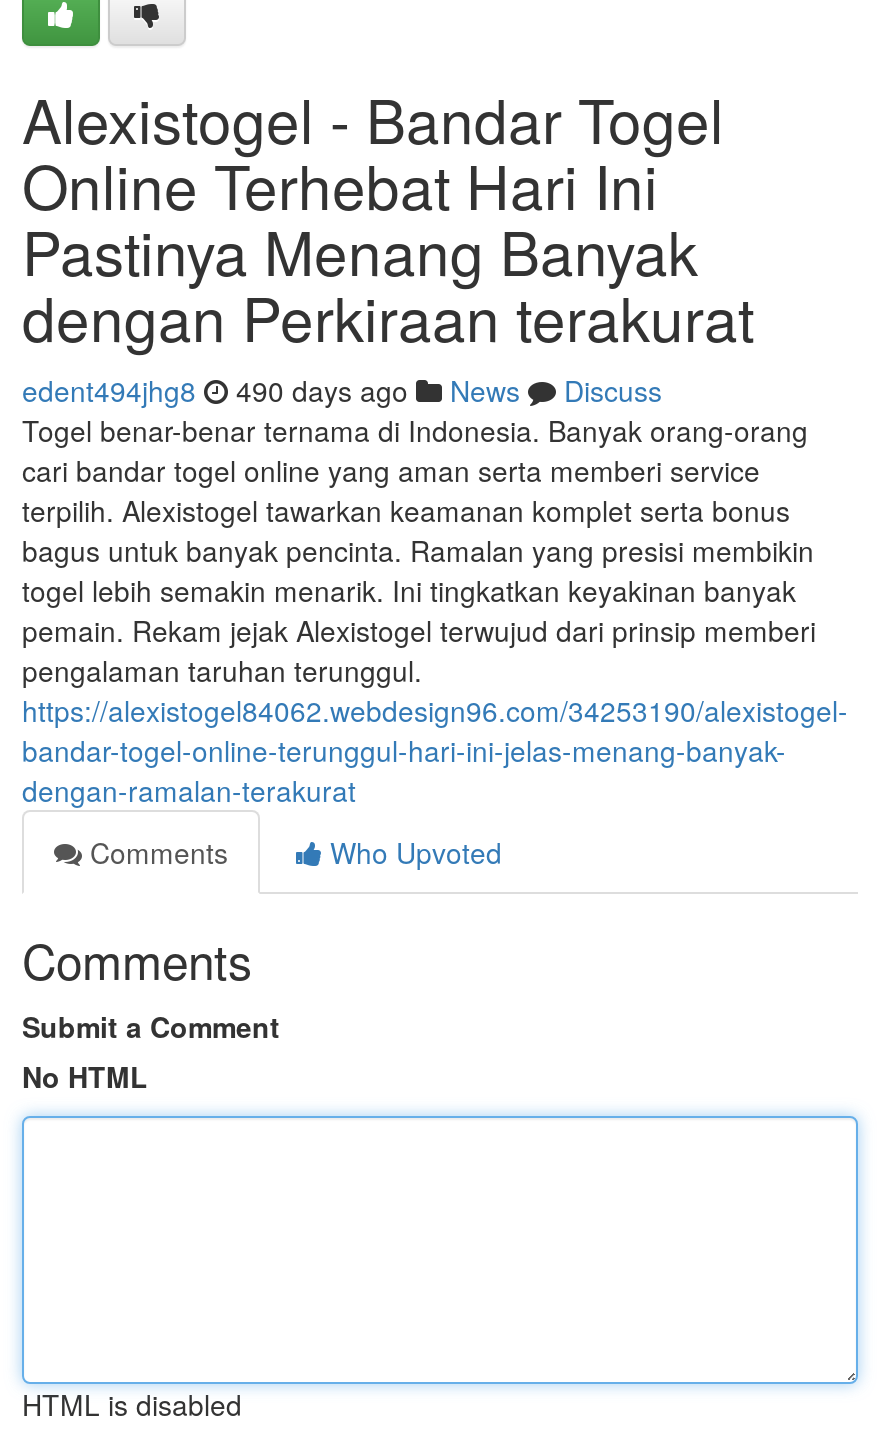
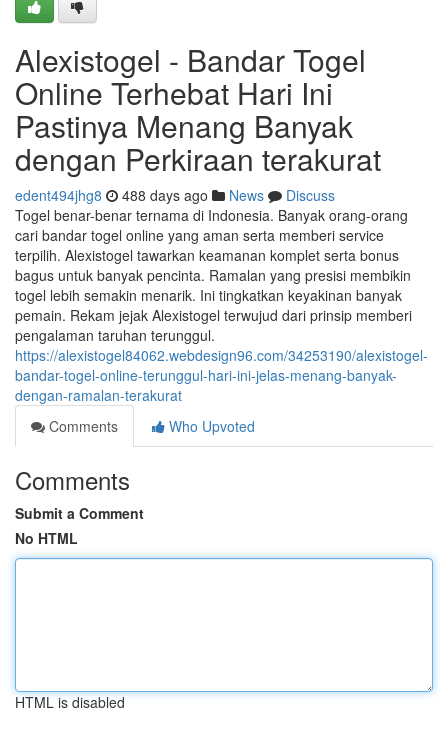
- edent494jhg8 490 days ago News Discuss
+ edent494jhg8 488 days ago News Discuss
